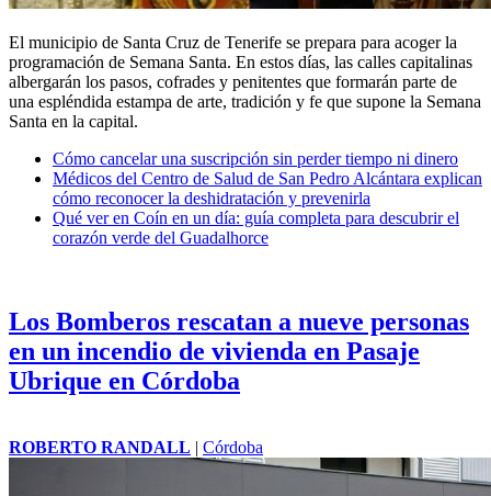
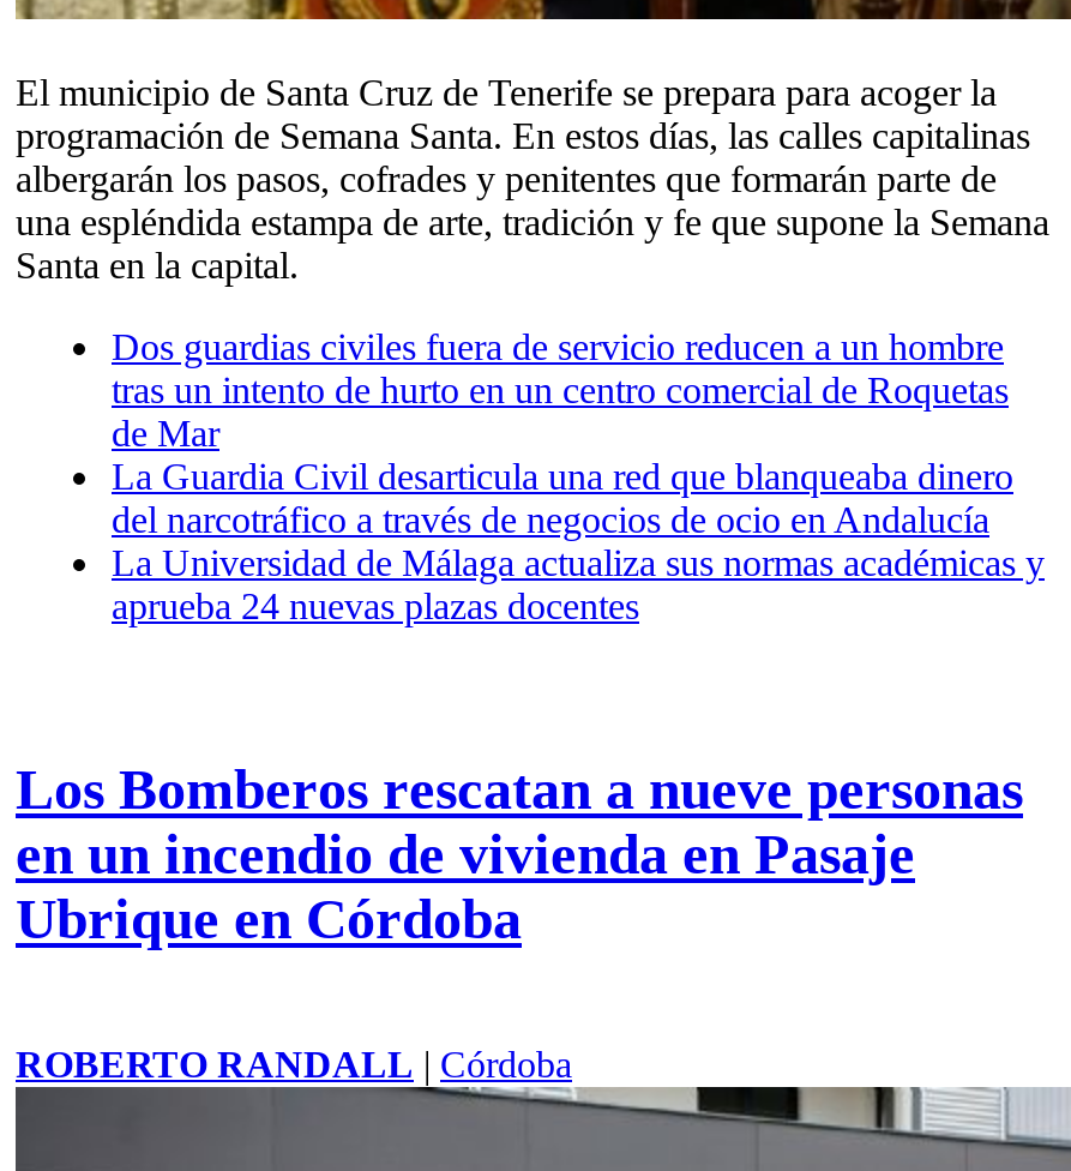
- Cómo cancelar una suscripción sin perder tiempo ni dinero
- Médicos del Centro de Salud de San Pedro Alcántara explican
- cómo reconocer la deshidratación y prevenirla
- Qué ver en Coín en un día: guía completa para descubrir el
- corazón verde del Guadalhorce
+ Dos guardias civiles fuera de servicio reducen a un hombre
+ tras un intento de hurto en un centro comercial de Roquetas
+ de Mar
+ La Guardia Civil desarticula una red que blanqueaba dinero
+ del narcotráfico a través de negocios de ocio en Andalucía
+ La Universidad de Málaga actualiza sus normas académicas y
+ aprueba 24 nuevas plazas docentes
